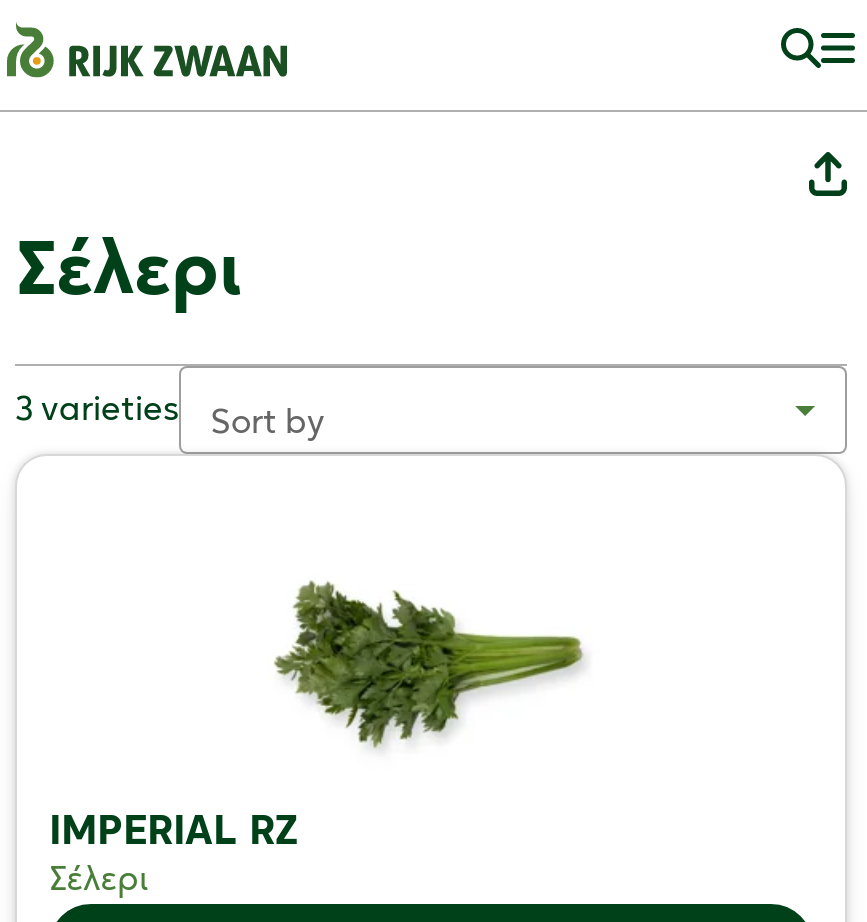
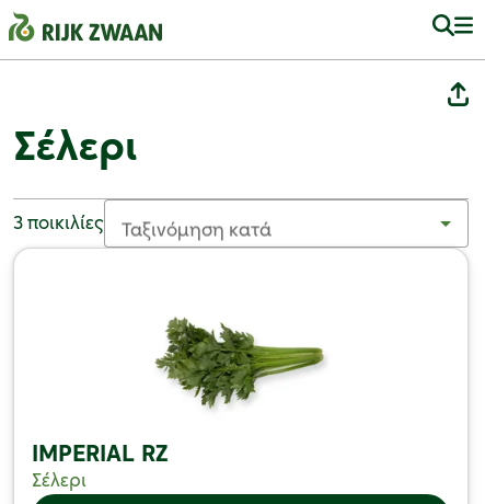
- 3 varieties
- Sort by
+ 3 ποικιλίες
+ Ταξινόμηση κατά
